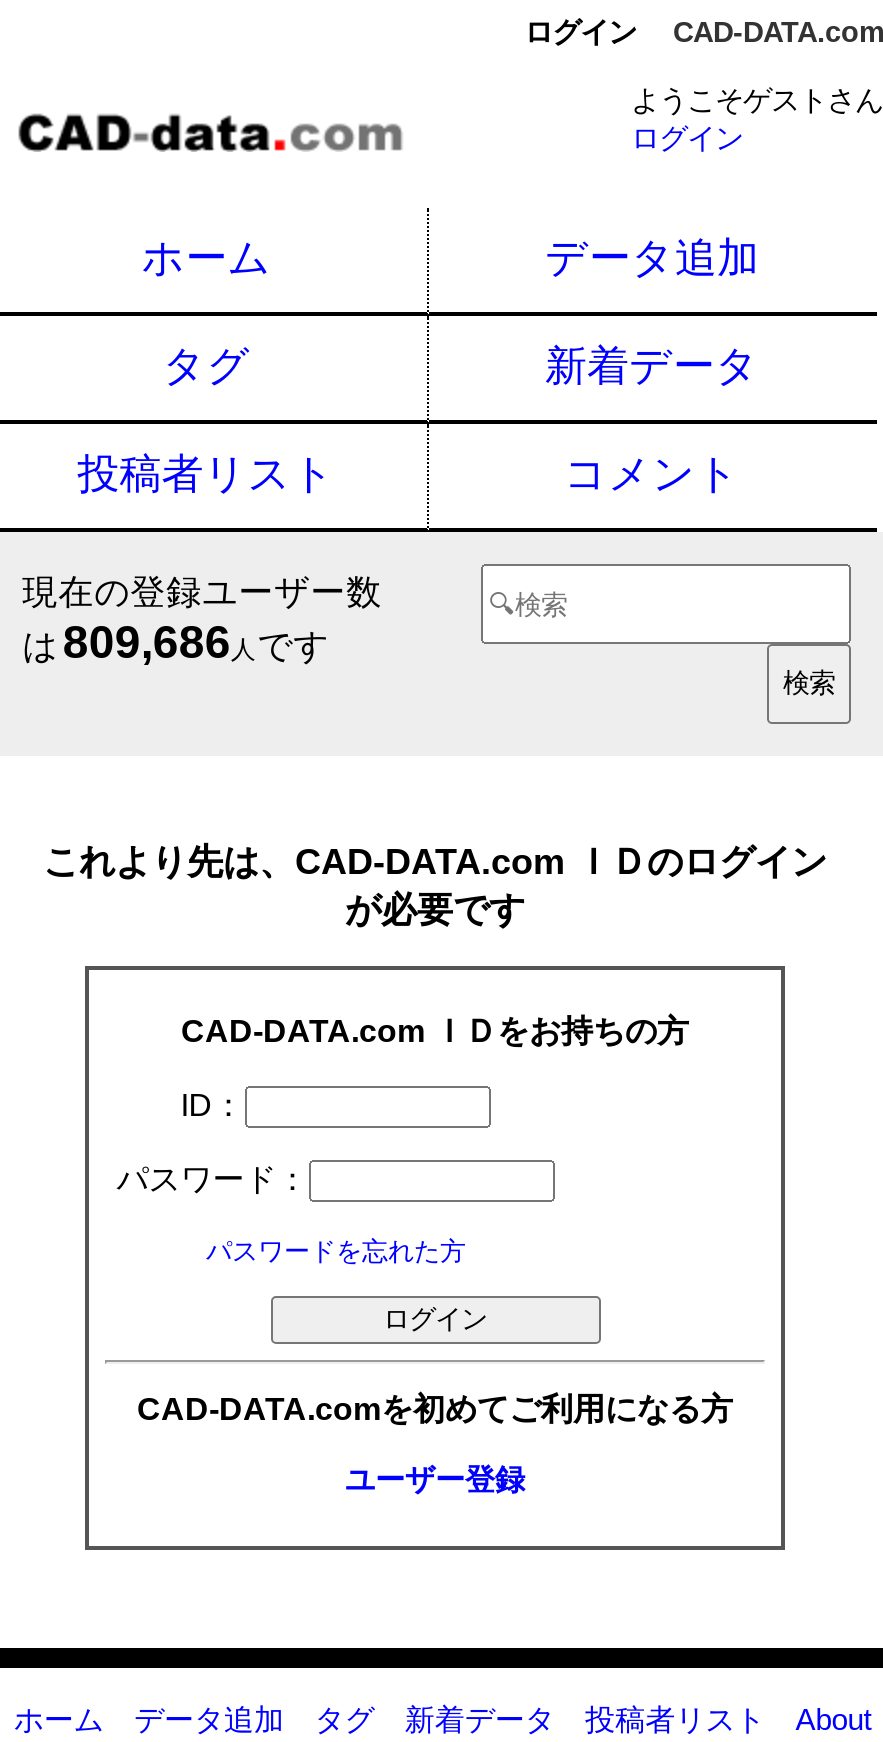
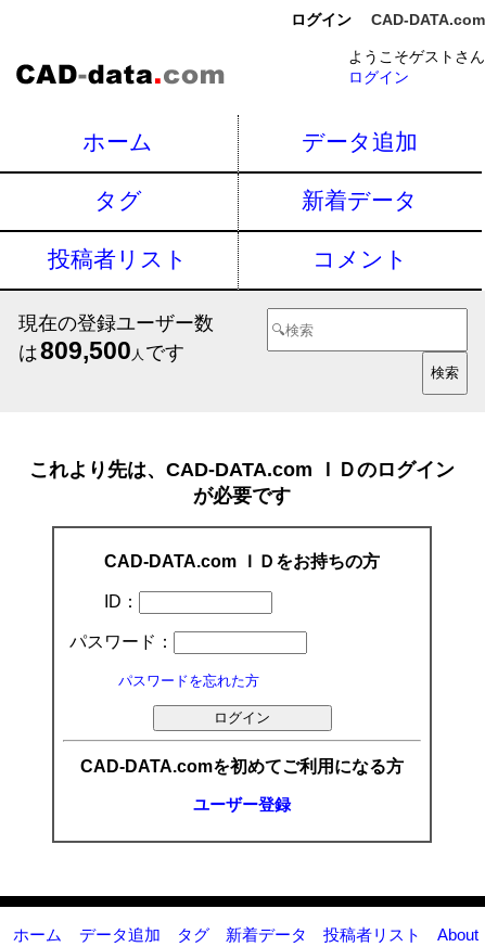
- は 809,686人 です
+ は 809,500人 です
